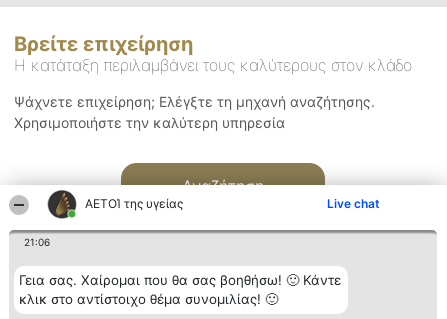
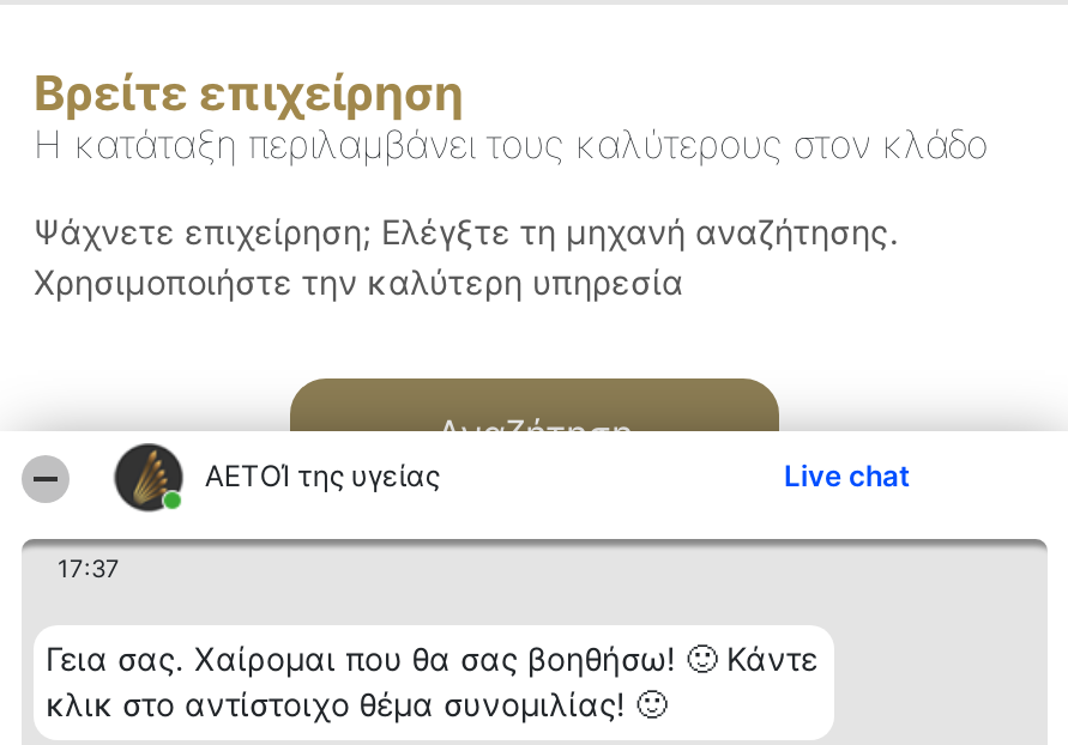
- 21:06
+ 17:37
